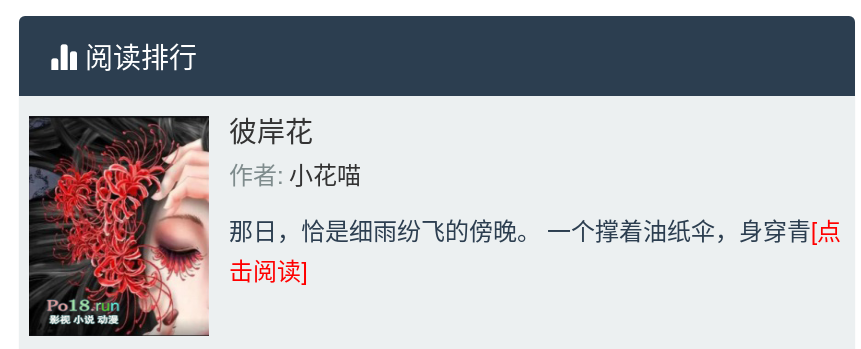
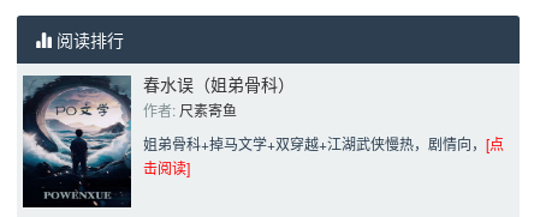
- [image]
- 彼岸花
- 作者:小花喵
+ [image]
+ 春水误（姐弟骨科）
+ 作者:尺素寄鱼

- 那日，恰是细雨纷飞的傍晚。 一个撑着油纸伞，身穿青[点
+ 姐弟骨科+掉马文学+双穿越+江湖武侠慢热，剧情向，[点
